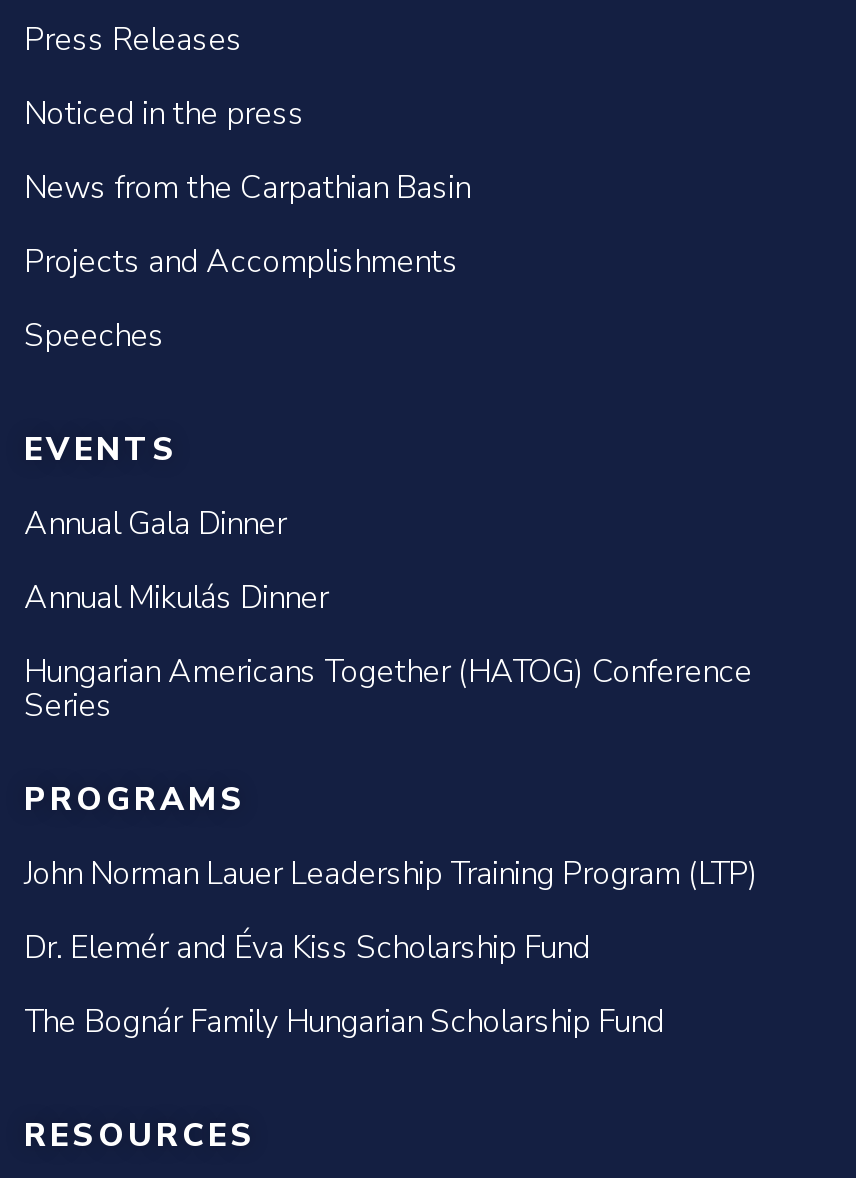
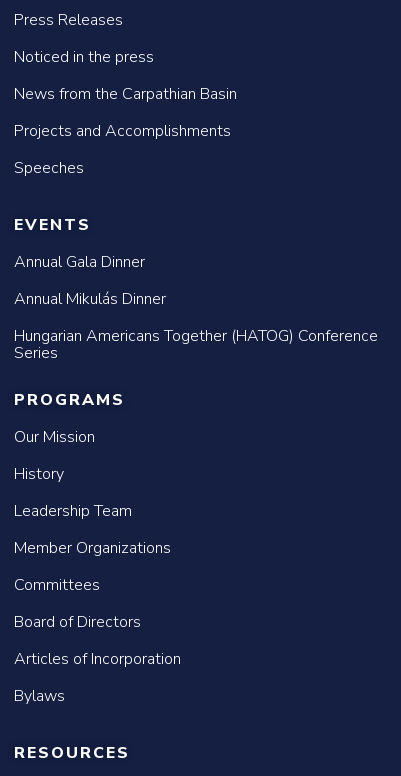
- John Norman Lauer Leadership Training Program (LTP)
- Dr. Elemér and Éva Kiss Scholarship Fund
- The Bognár Family Hungarian Scholarship Fund
+ Our Mission
+ History
+ Leadership Team
+ Member Organizations
+ Committees
+ Board of Directors
+ Articles of Incorporation
+ Bylaws
